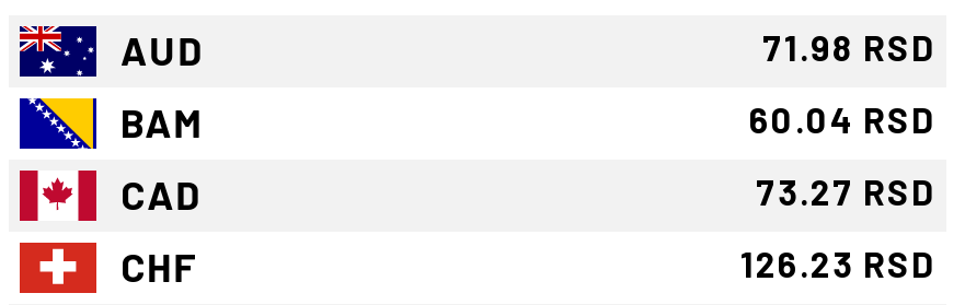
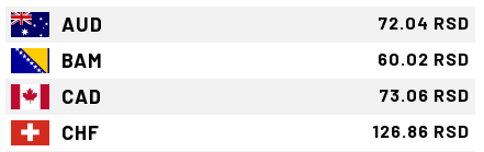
- 71.98 RSD
+ 72.04 RSD

- 60.04 RSD
+ 60.02 RSD

- 73.27 RSD
+ 73.06 RSD

- 126.23 RSD
+ 126.86 RSD
